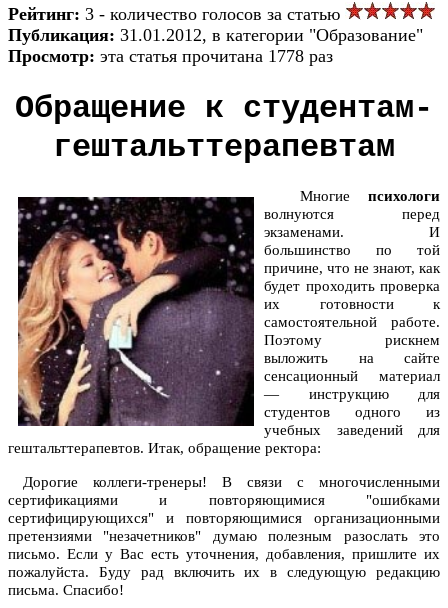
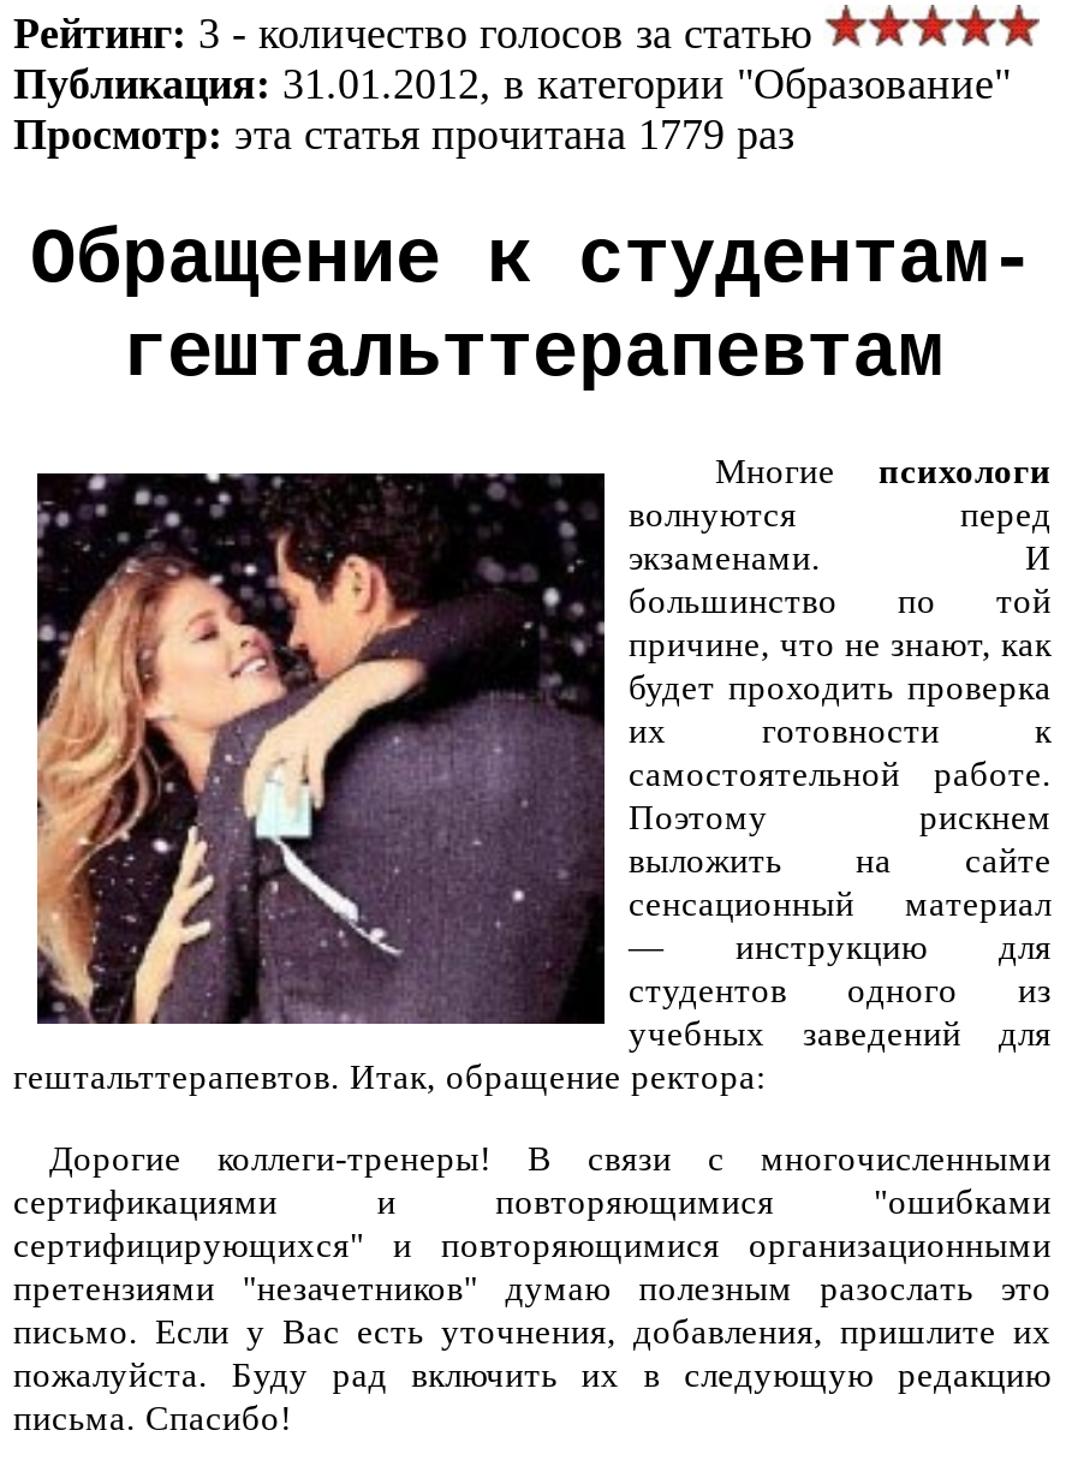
- Просмотр: эта статья прочитана 1778 раз
+ Просмотр: эта статья прочитана 1779 раз
